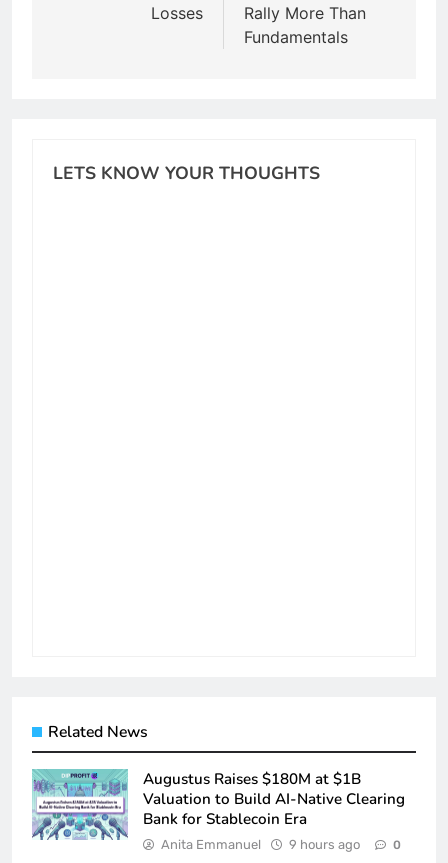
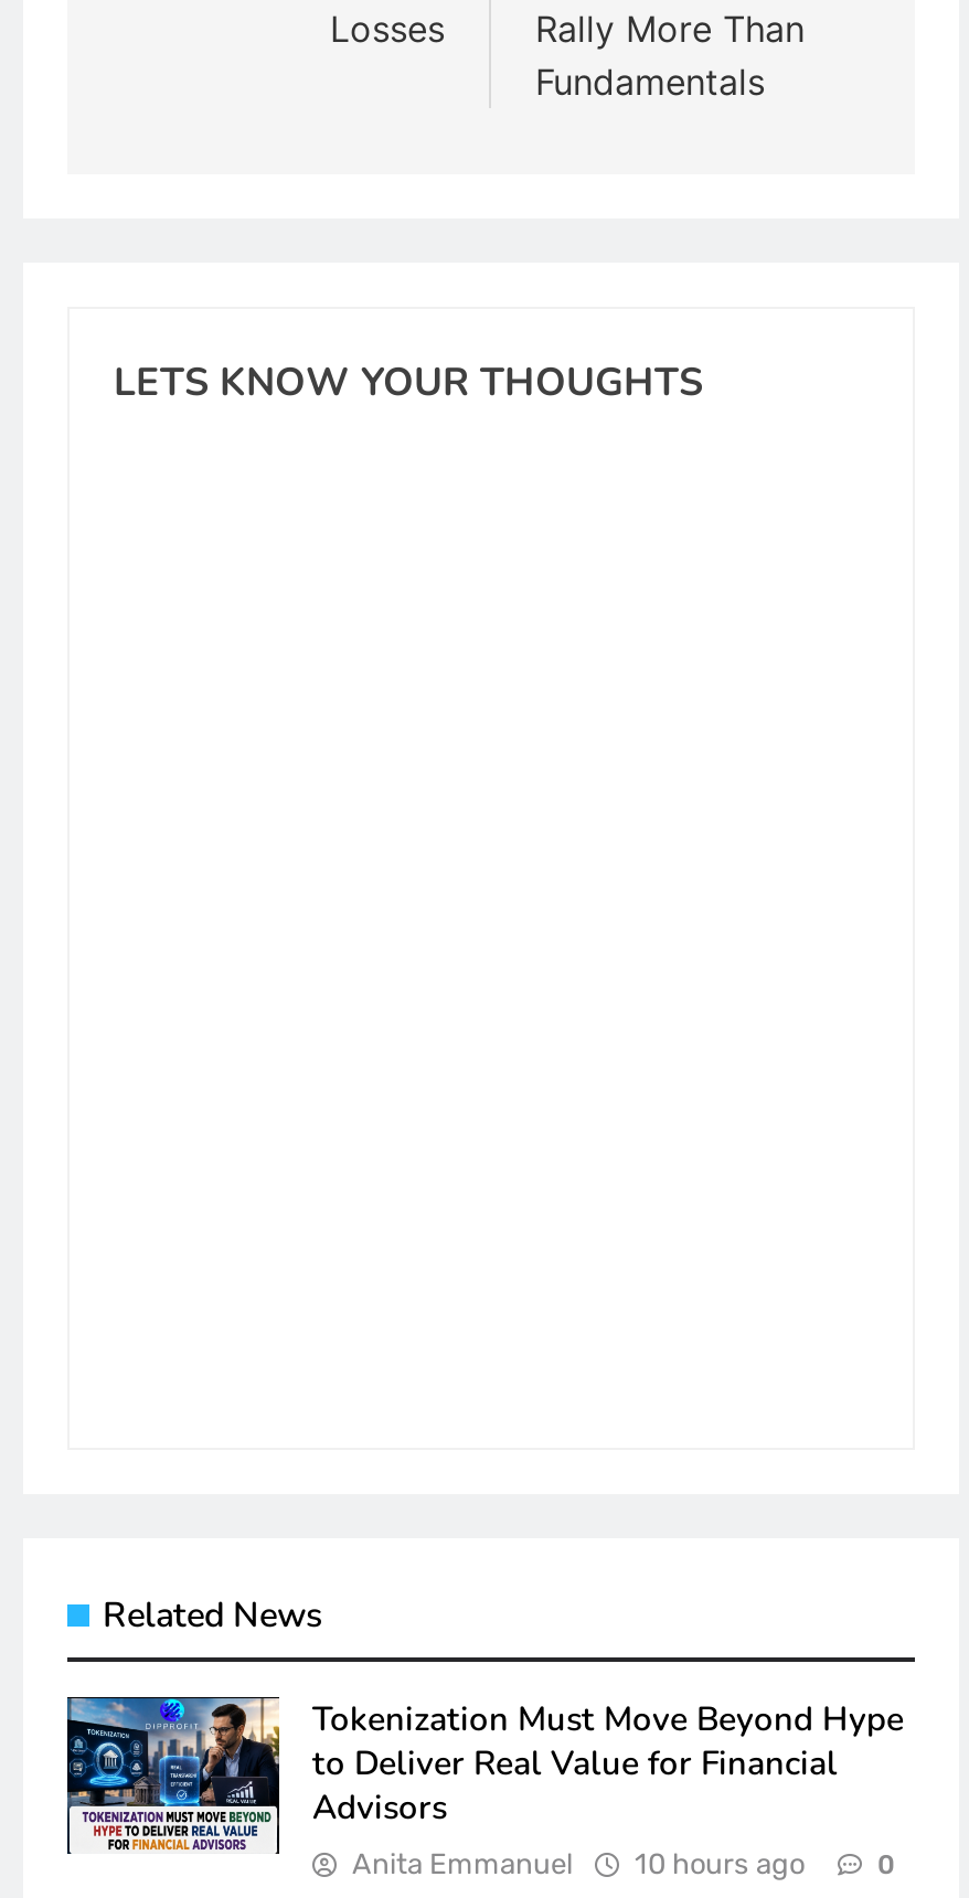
- [image]
- Augustus Raises $180M at $1B
- Valuation to Build AI-Native Clearing
- Bank for Stablecoin Era
+ [image]
+ Tokenization Must Move Beyond Hype
+ to Deliver Real Value for Financial
+ Advisors

- Anita Emmanuel 9 hours ago
+ Anita Emmanuel 10 hours ago
